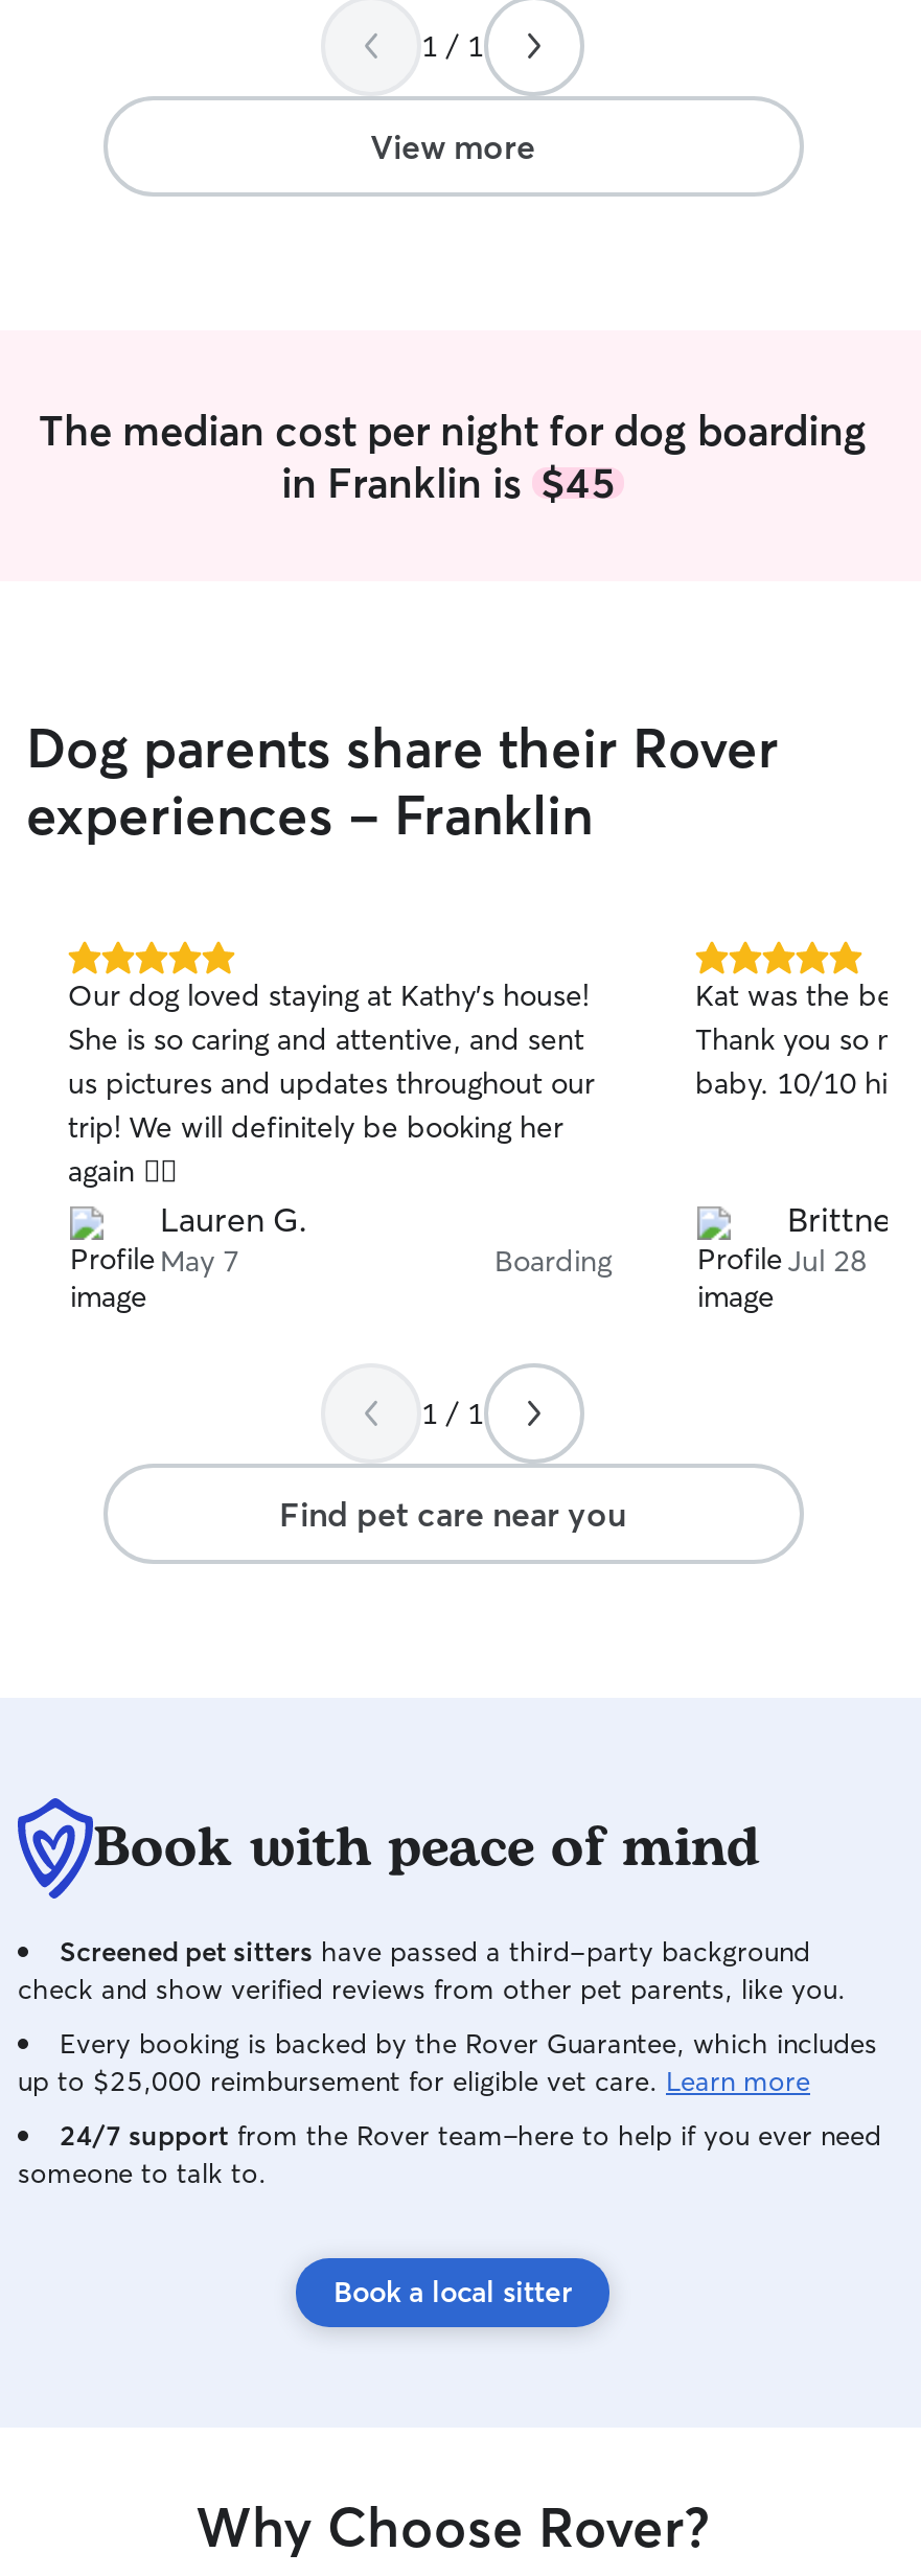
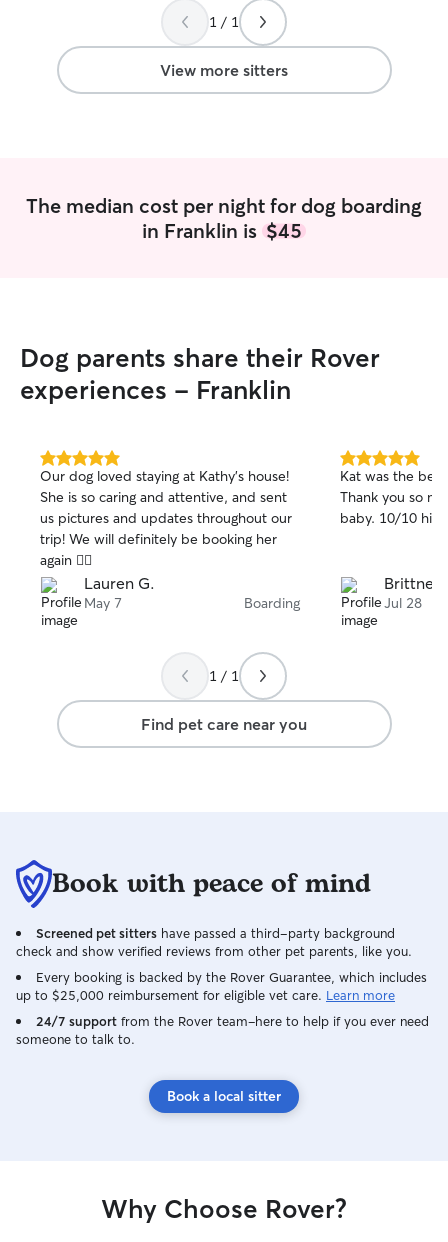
- View more
+ View more sitters
